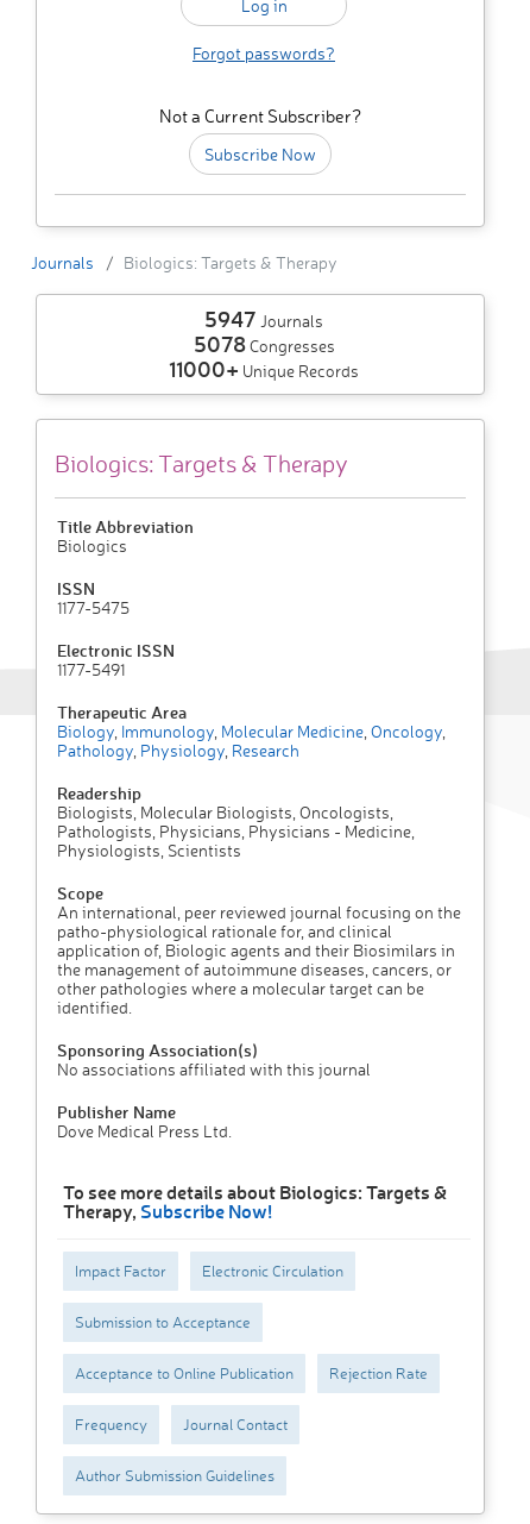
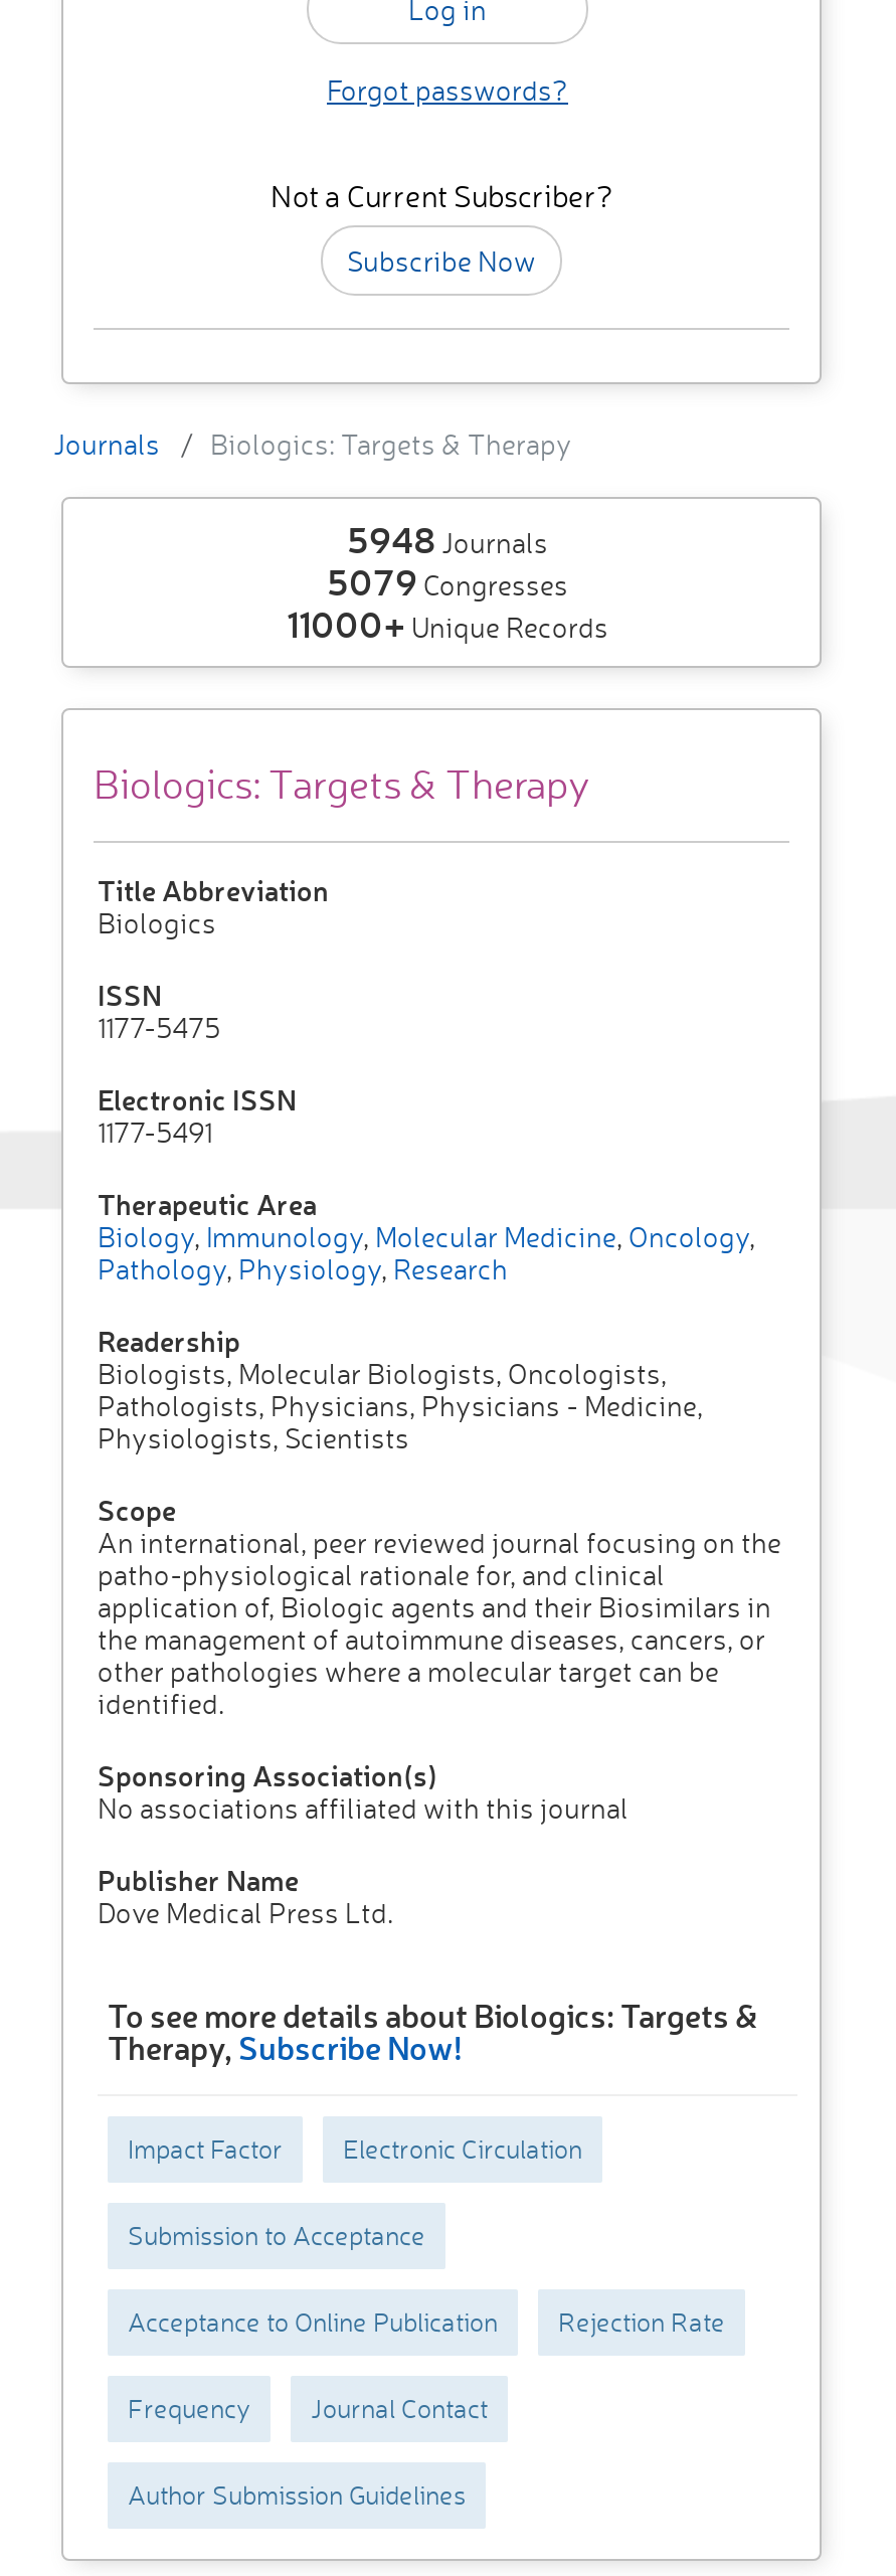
- 5947Journals
+ 5948Journals

- 5078 Congresses
+ 5079 Congresses
